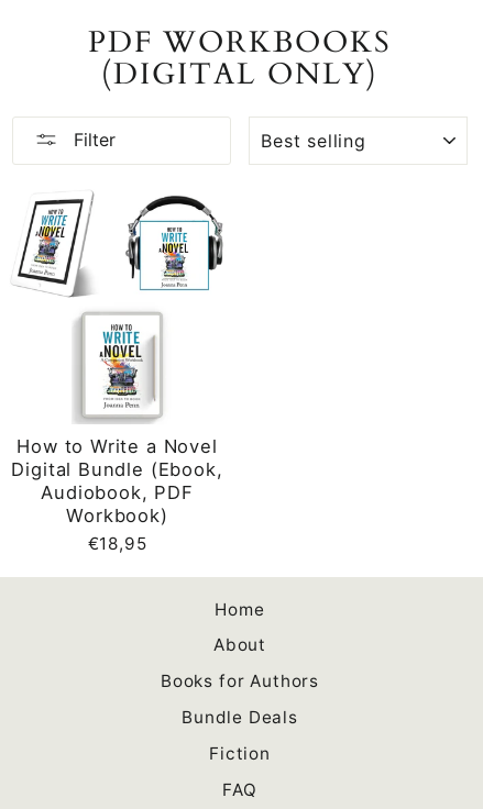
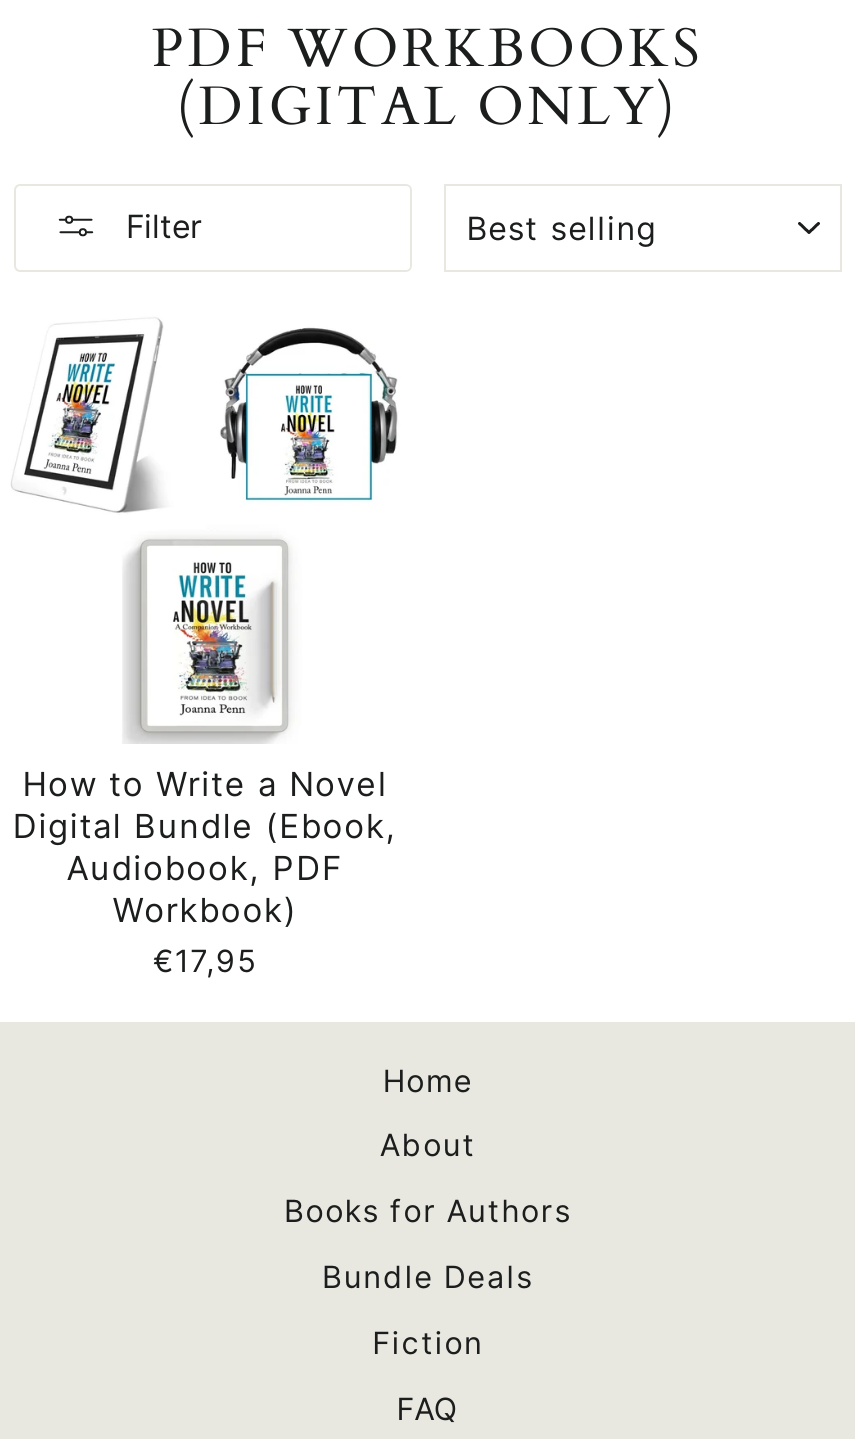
- €18,95
+ €17,95
